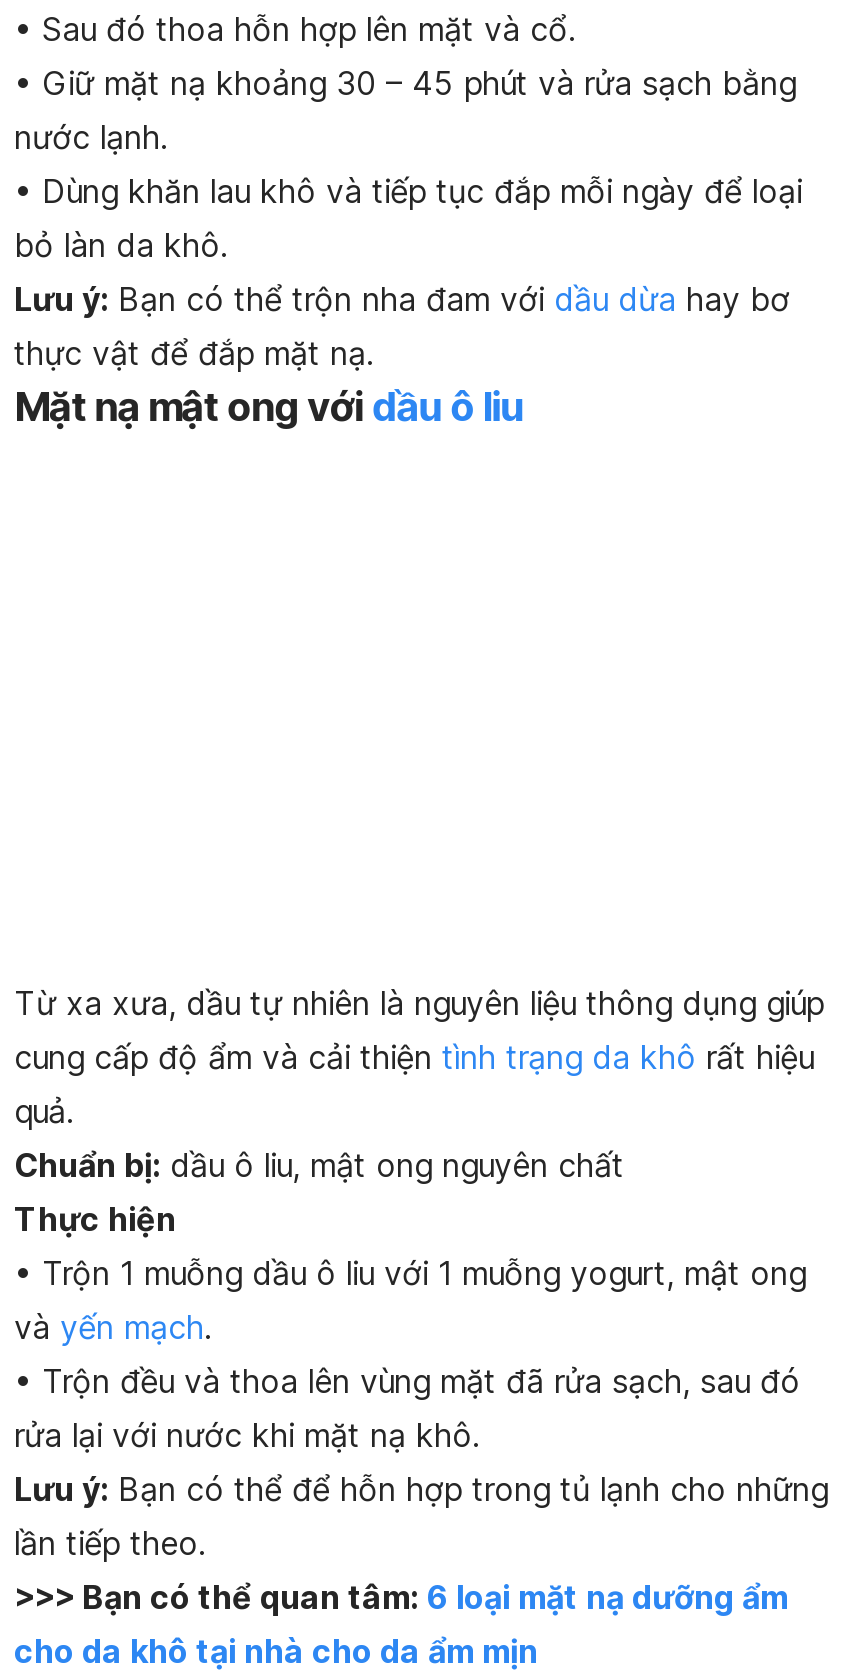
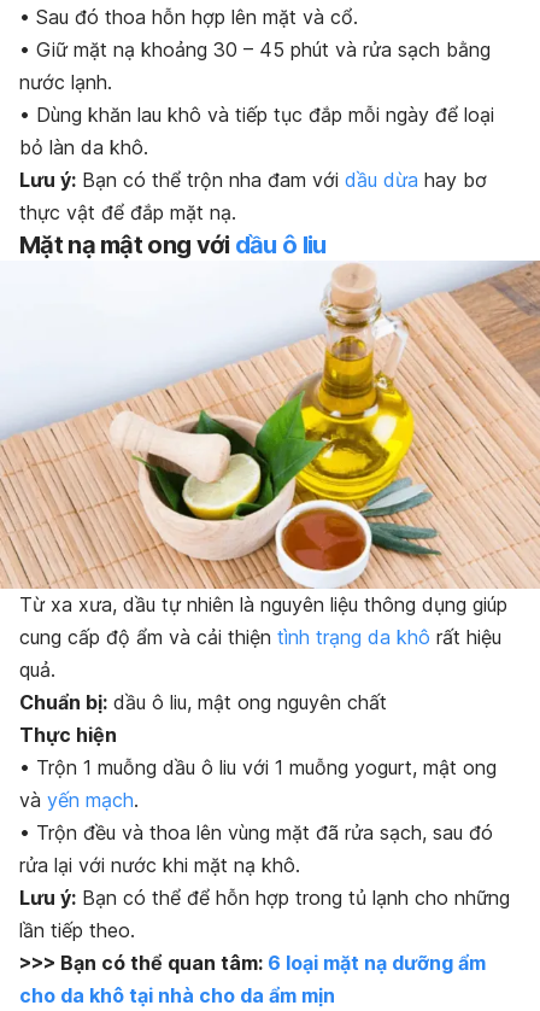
+ [image]
